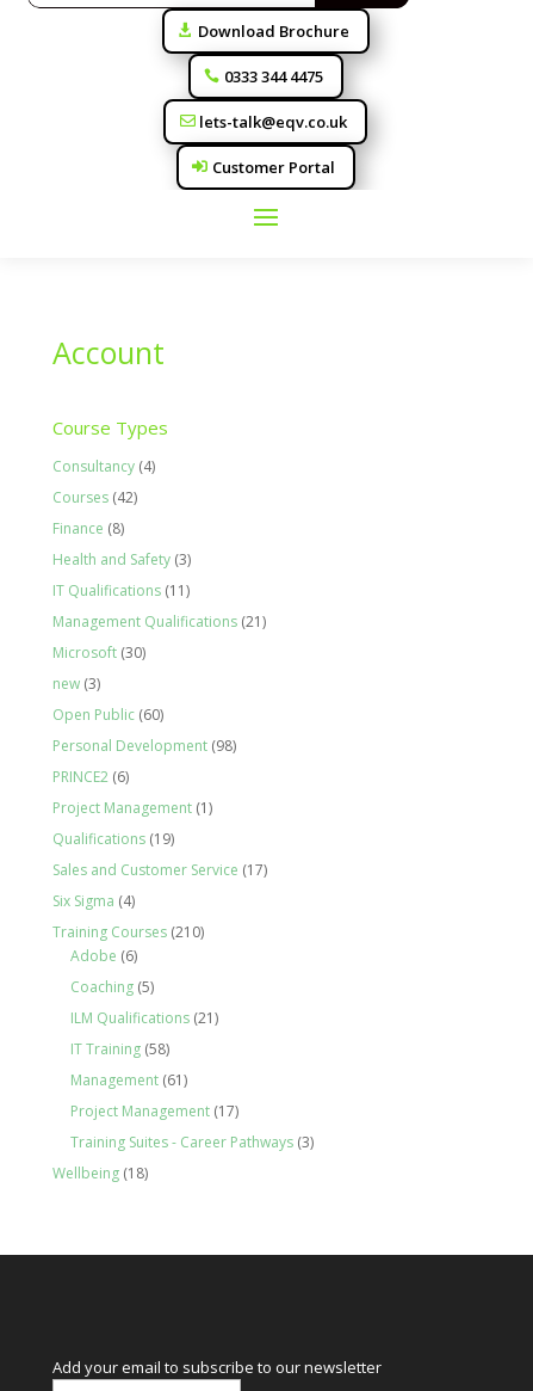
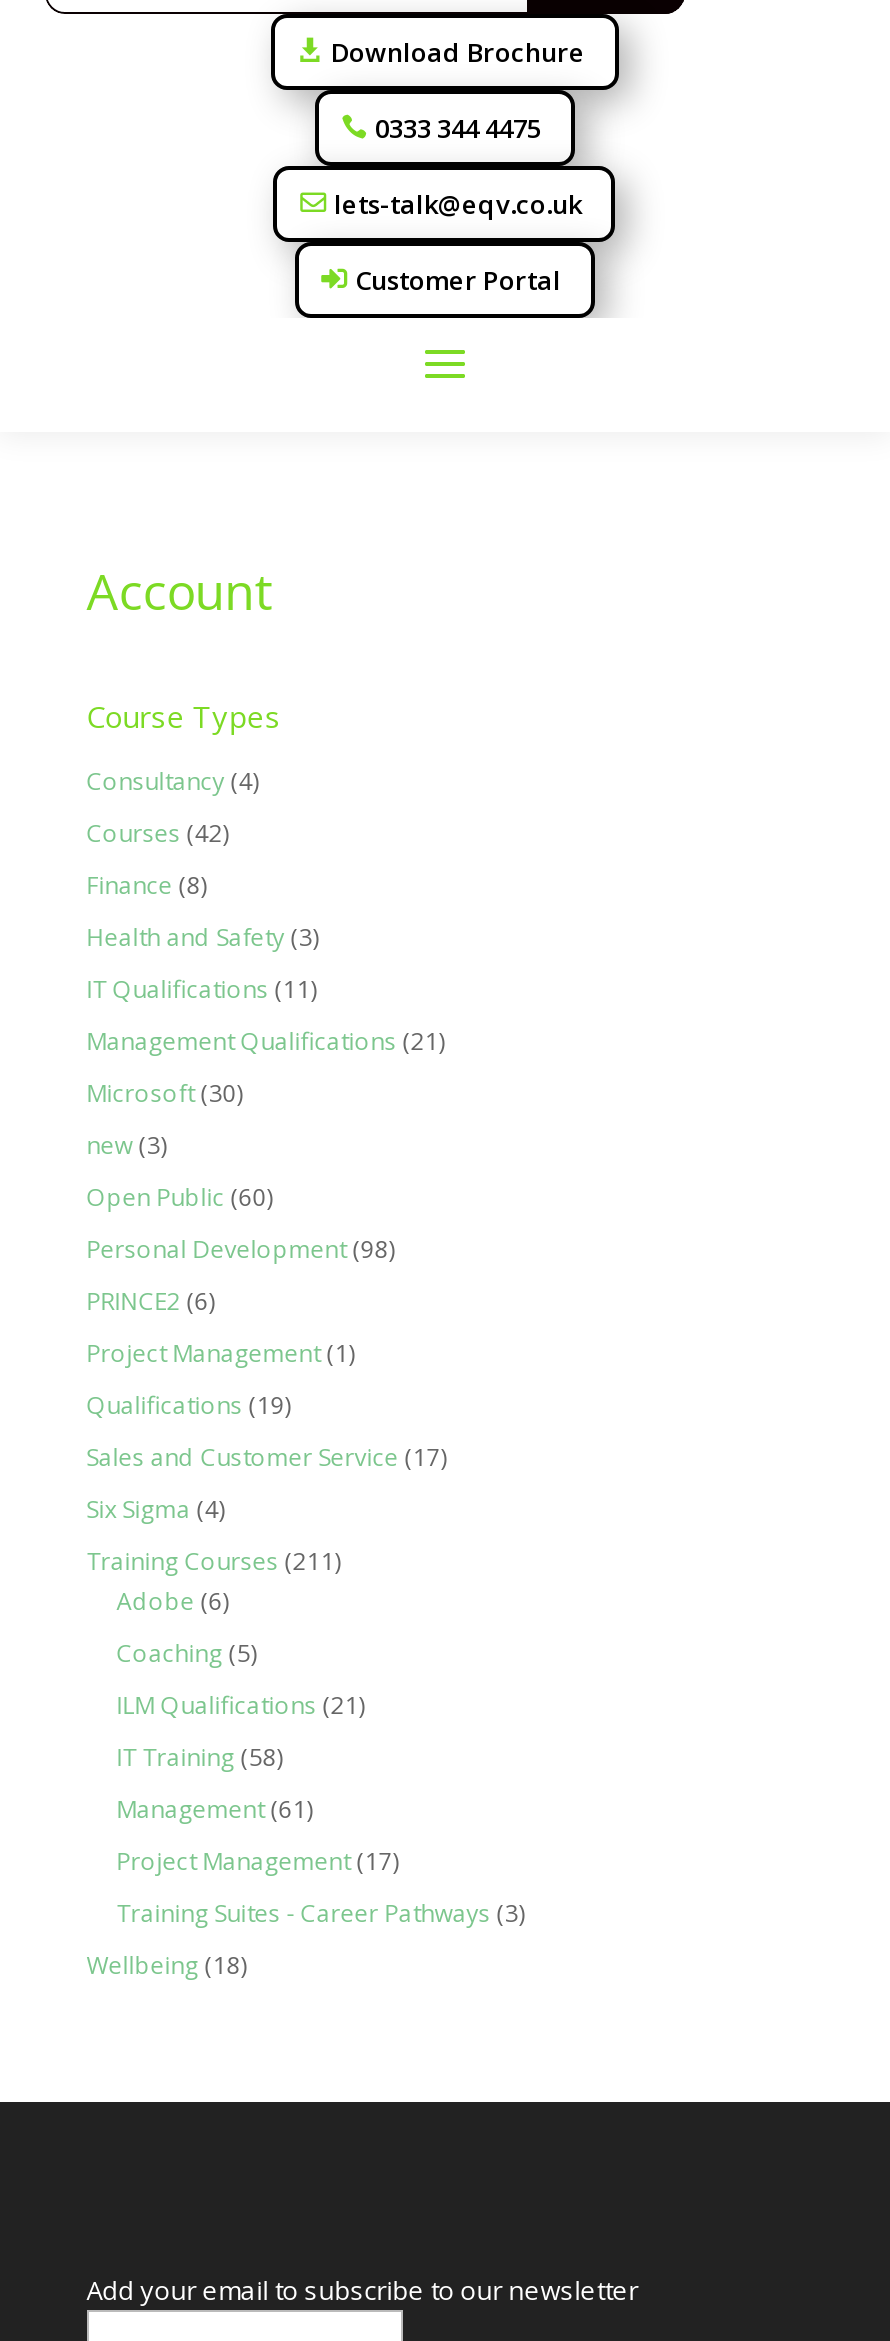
- Training Courses (210)
+ Training Courses (211)
